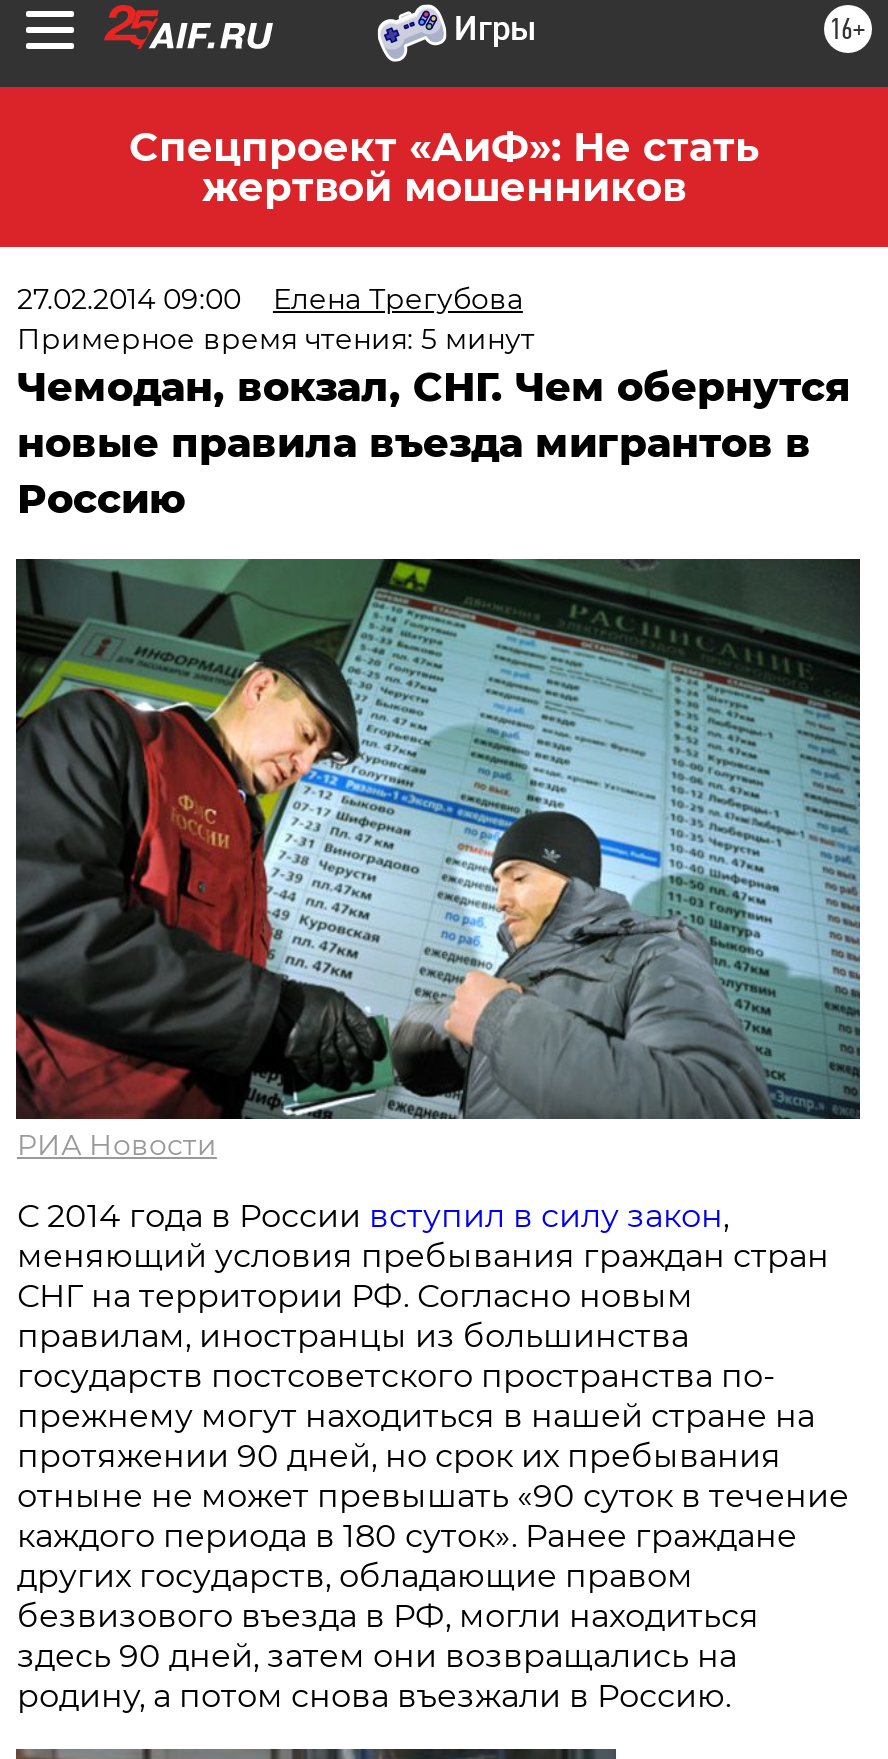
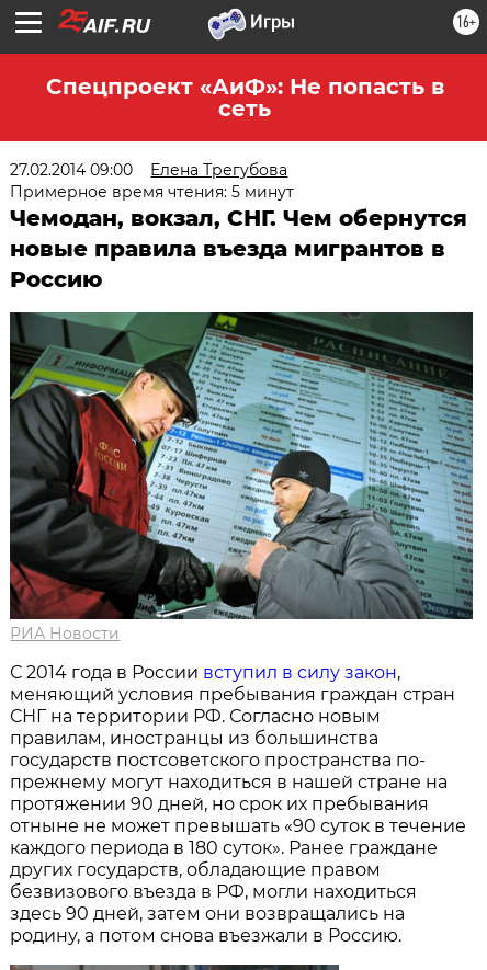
- Спецпроект «АиФ»: Не стать
- жертвой мошенников
+ Спецпроект «АиФ»: Не попасть в
+ сеть
